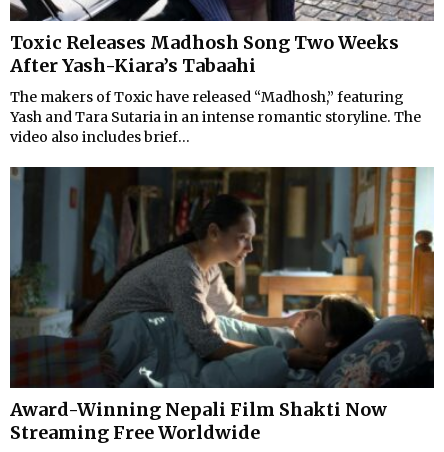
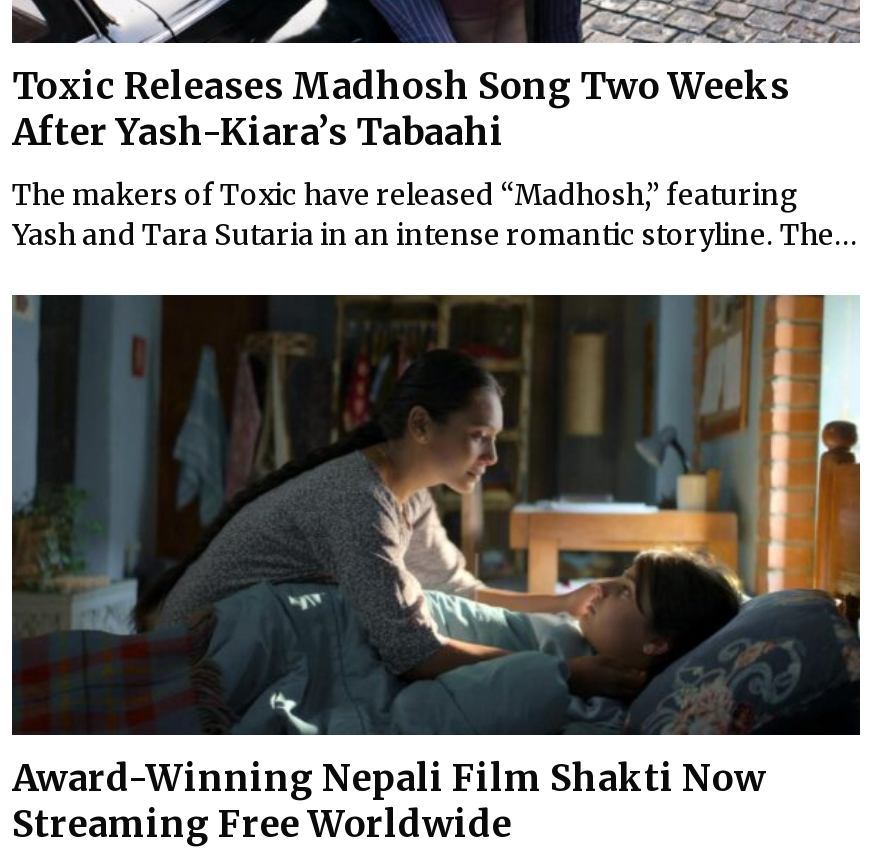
- Yash and Tara Sutaria in an intense romantic storyline. The
- video also includes brief...
+ Yash and Tara Sutaria in an intense romantic storyline. The...
